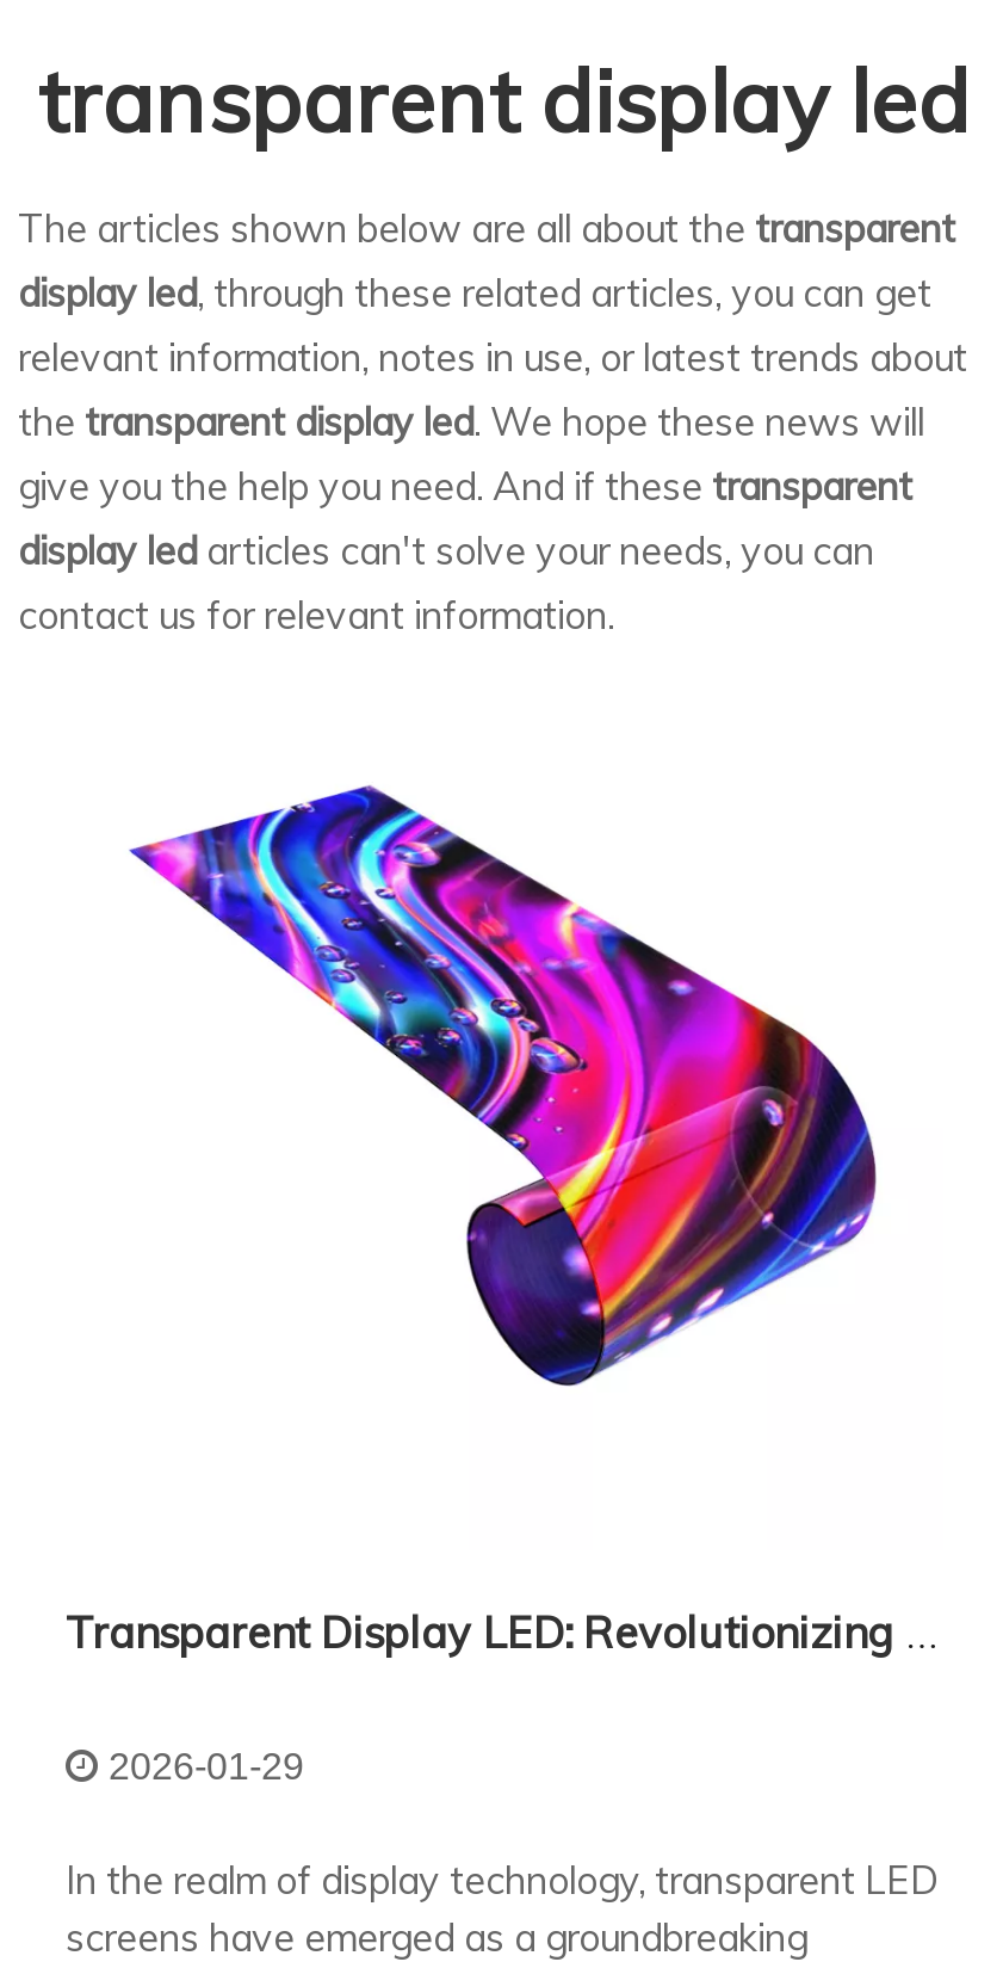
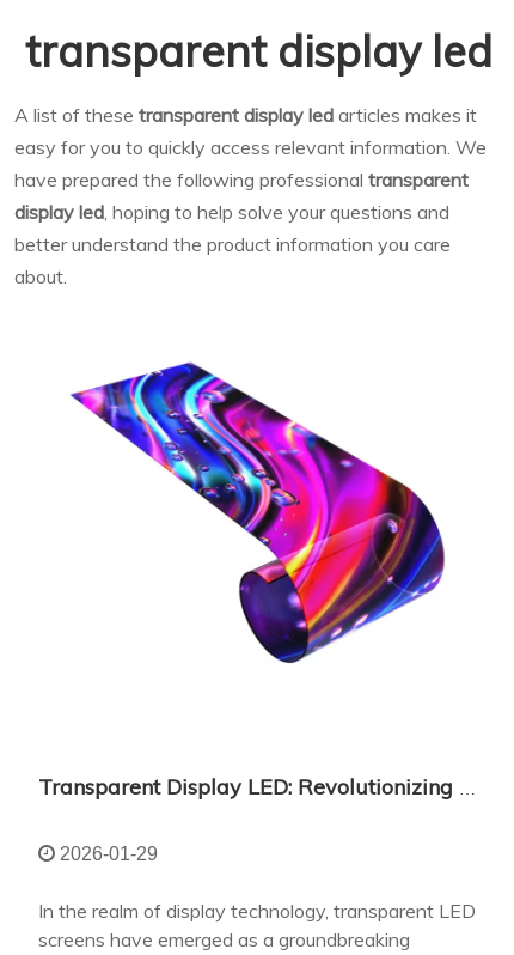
- The articles shown below are all about the transparent
- display led, through these related articles, you can get
- relevant information, notes in use, or latest trends about
- the transparent display led. We hope these news will
- give you the help you need. And if these transparent
- display led articles can't solve your needs, you can
- contact us for relevant information.
+ A list of these transparent display led articles makes it
+ easy for you to quickly access relevant information. We
+ have prepared the following professional transparent
+ display led, hoping to help solve your questions and
+ better understand the product information you care
+ about.
